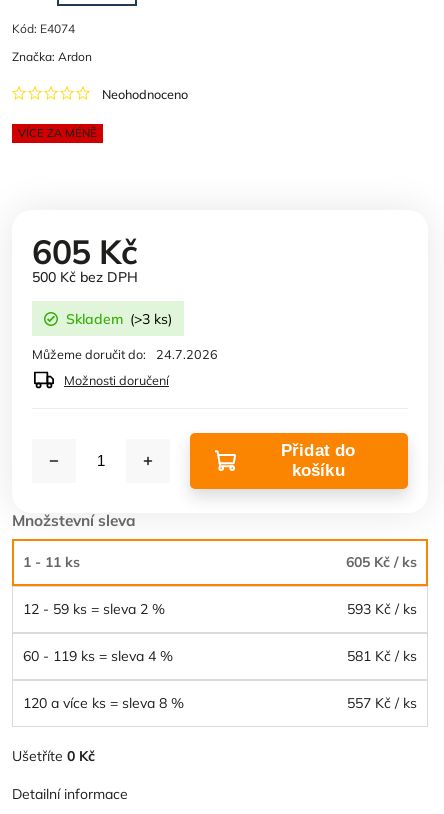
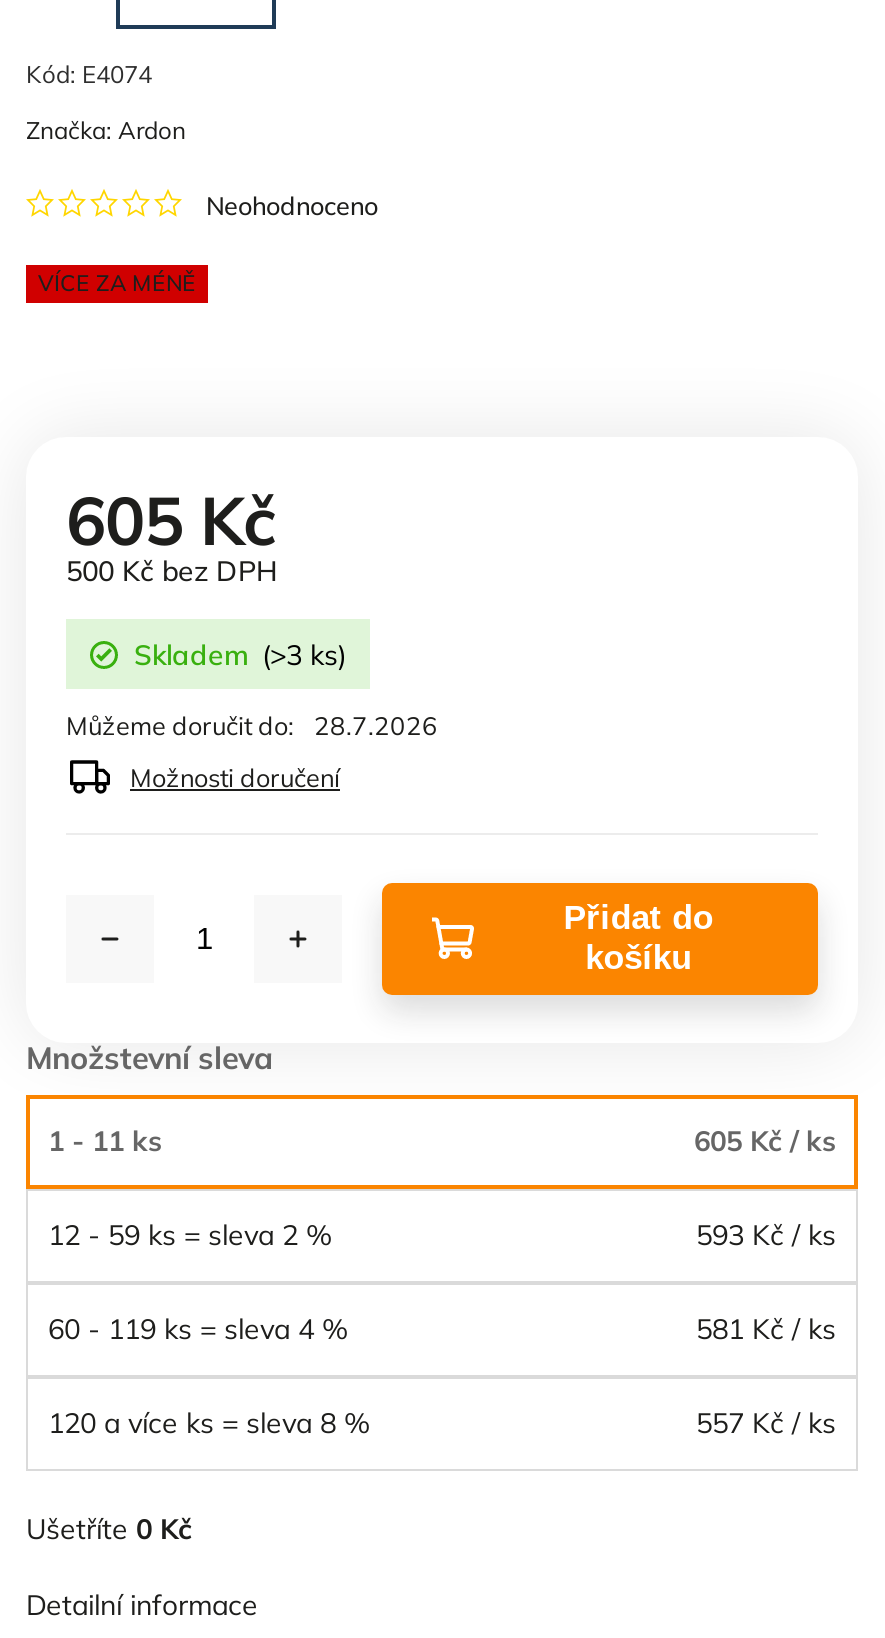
- Můžeme doručit do: 24.7.2026
+ Můžeme doručit do: 28.7.2026
